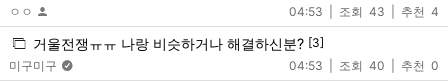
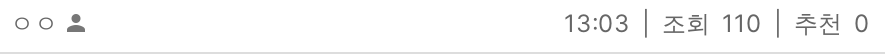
- 04:53
- 43
- 4
- 거울전쟁ㅠㅠ 나랑 비슷하거나 해결하신분? [3]
- 미구미구
- 04:53
- 40
+ 13:03
+ 110
